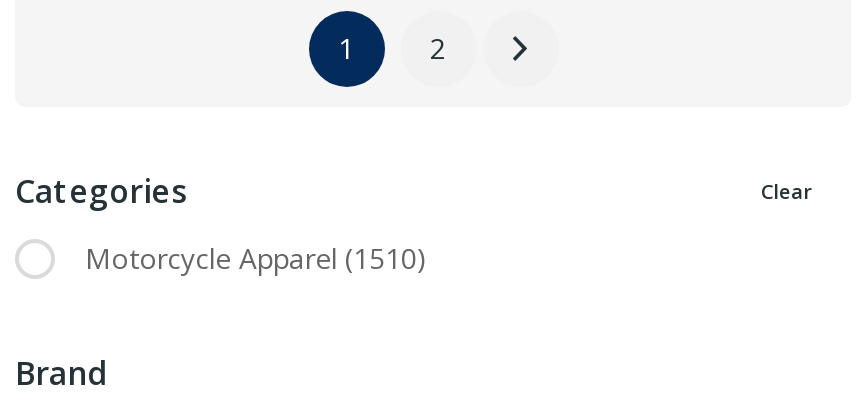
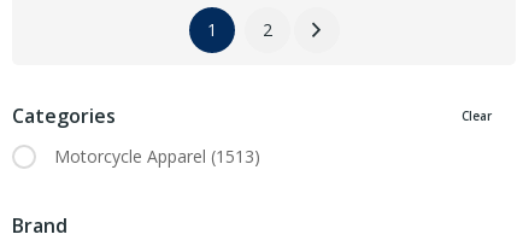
- Motorcycle Apparel (1510)
+ Motorcycle Apparel (1513)
